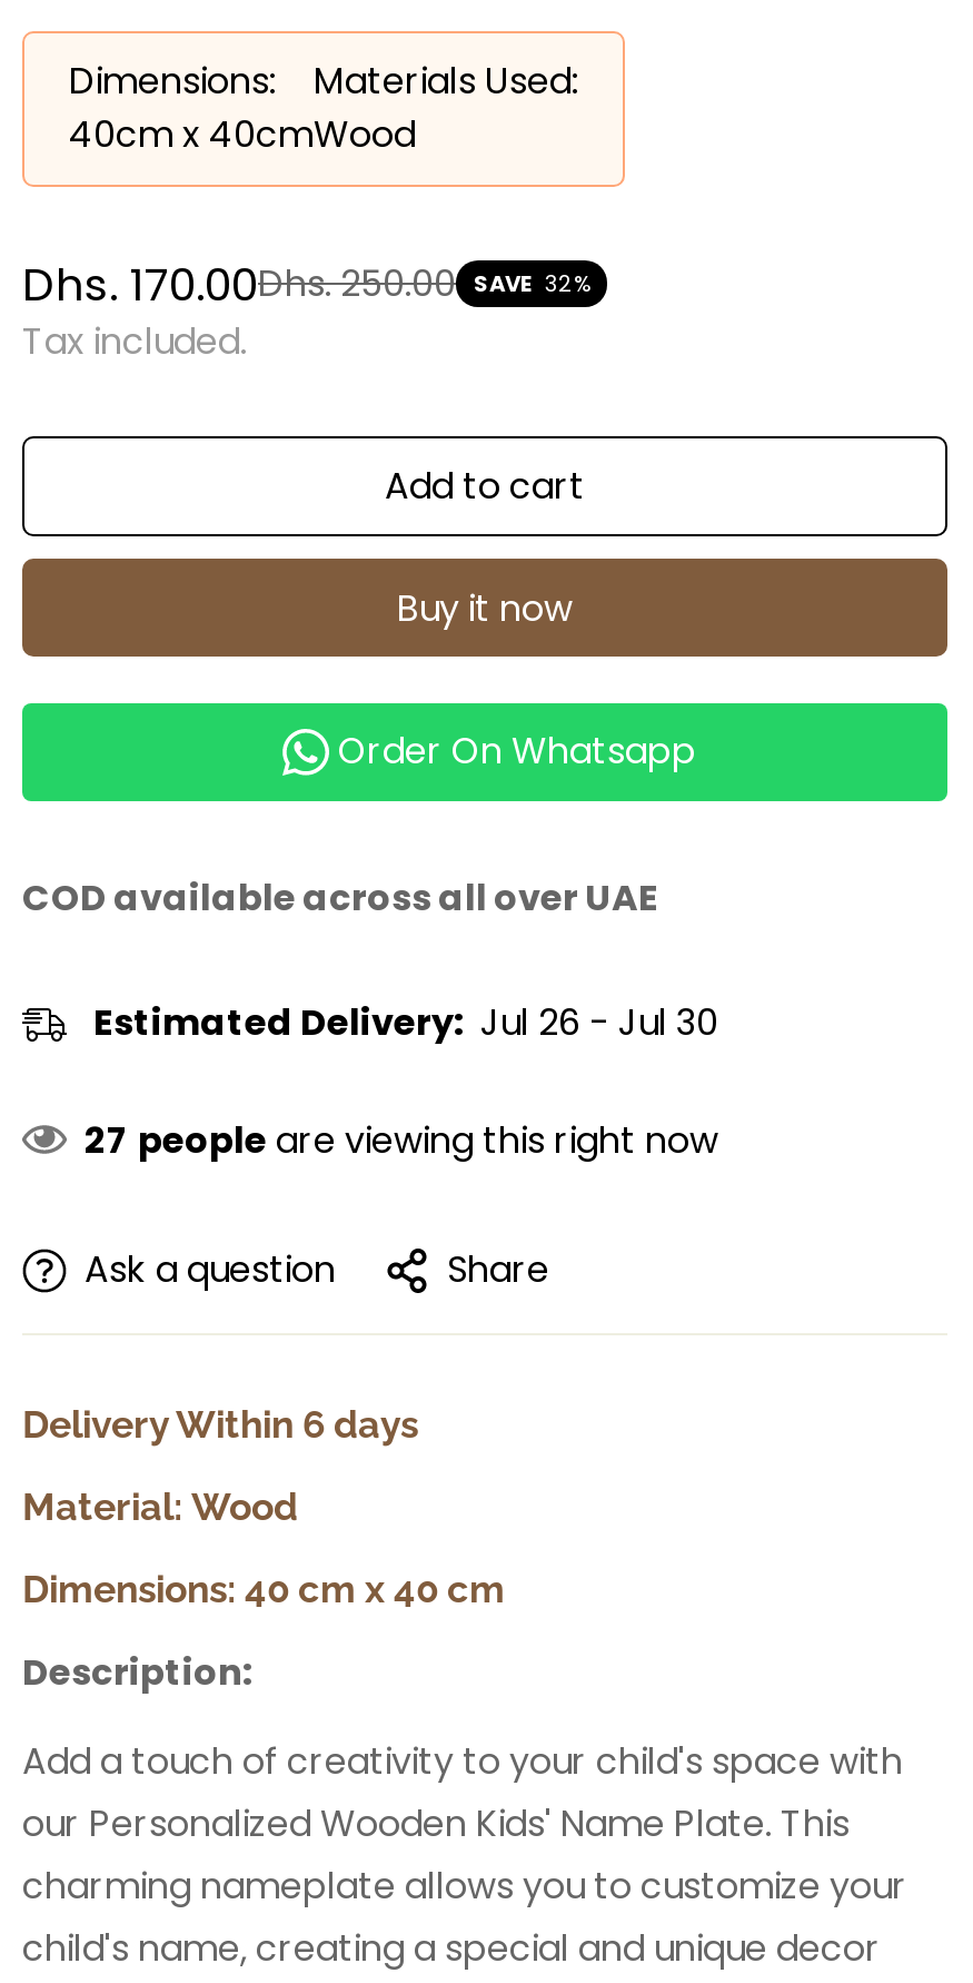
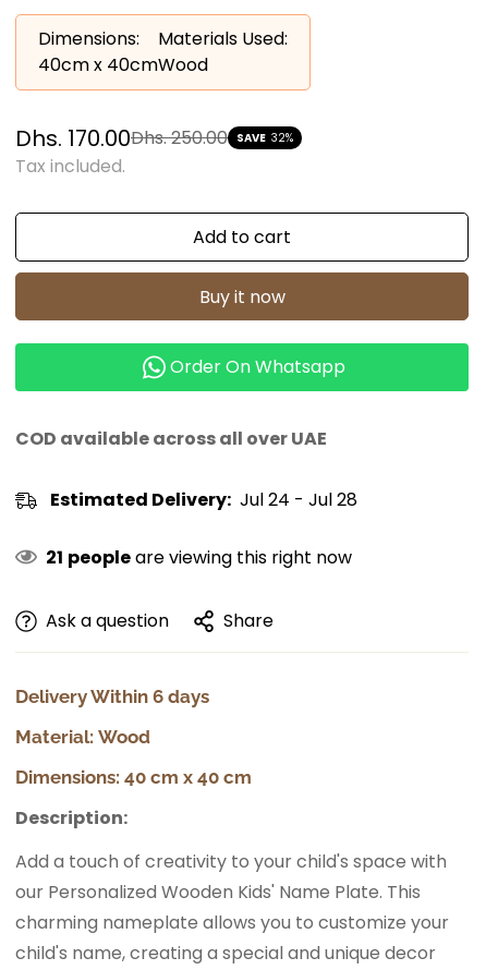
- Estimated Delivery: Jul 26 - Jul 30
+ Estimated Delivery: Jul 24 - Jul 28

- 27 people are viewing this right now
+ 21 people are viewing this right now
